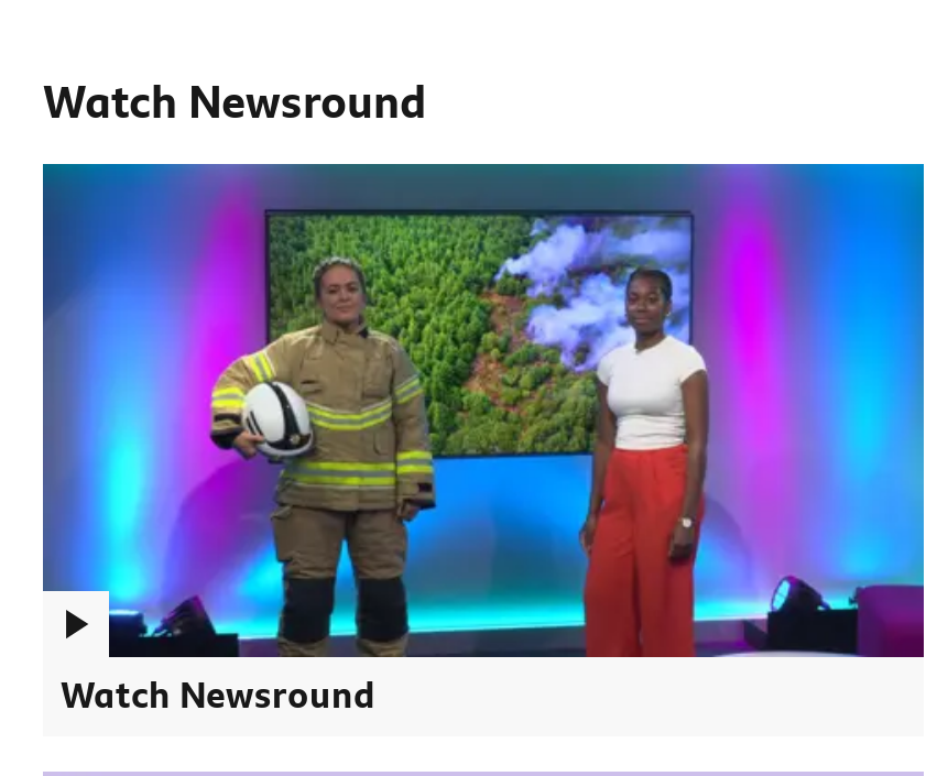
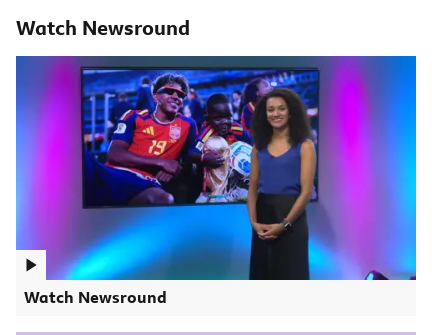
- [image]
+ [image]
